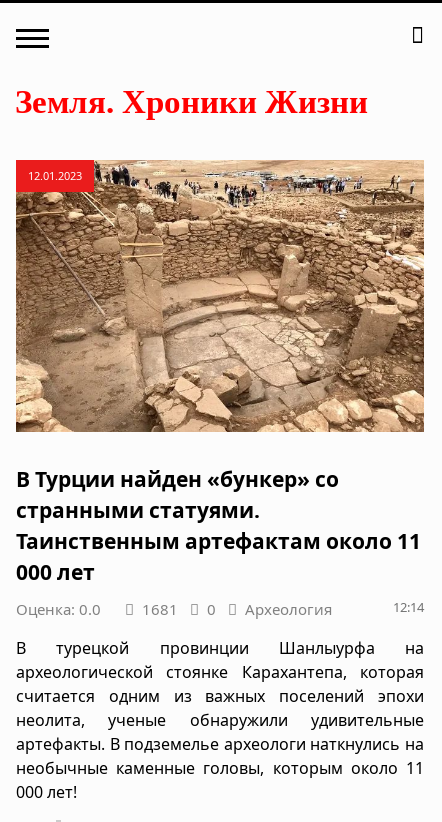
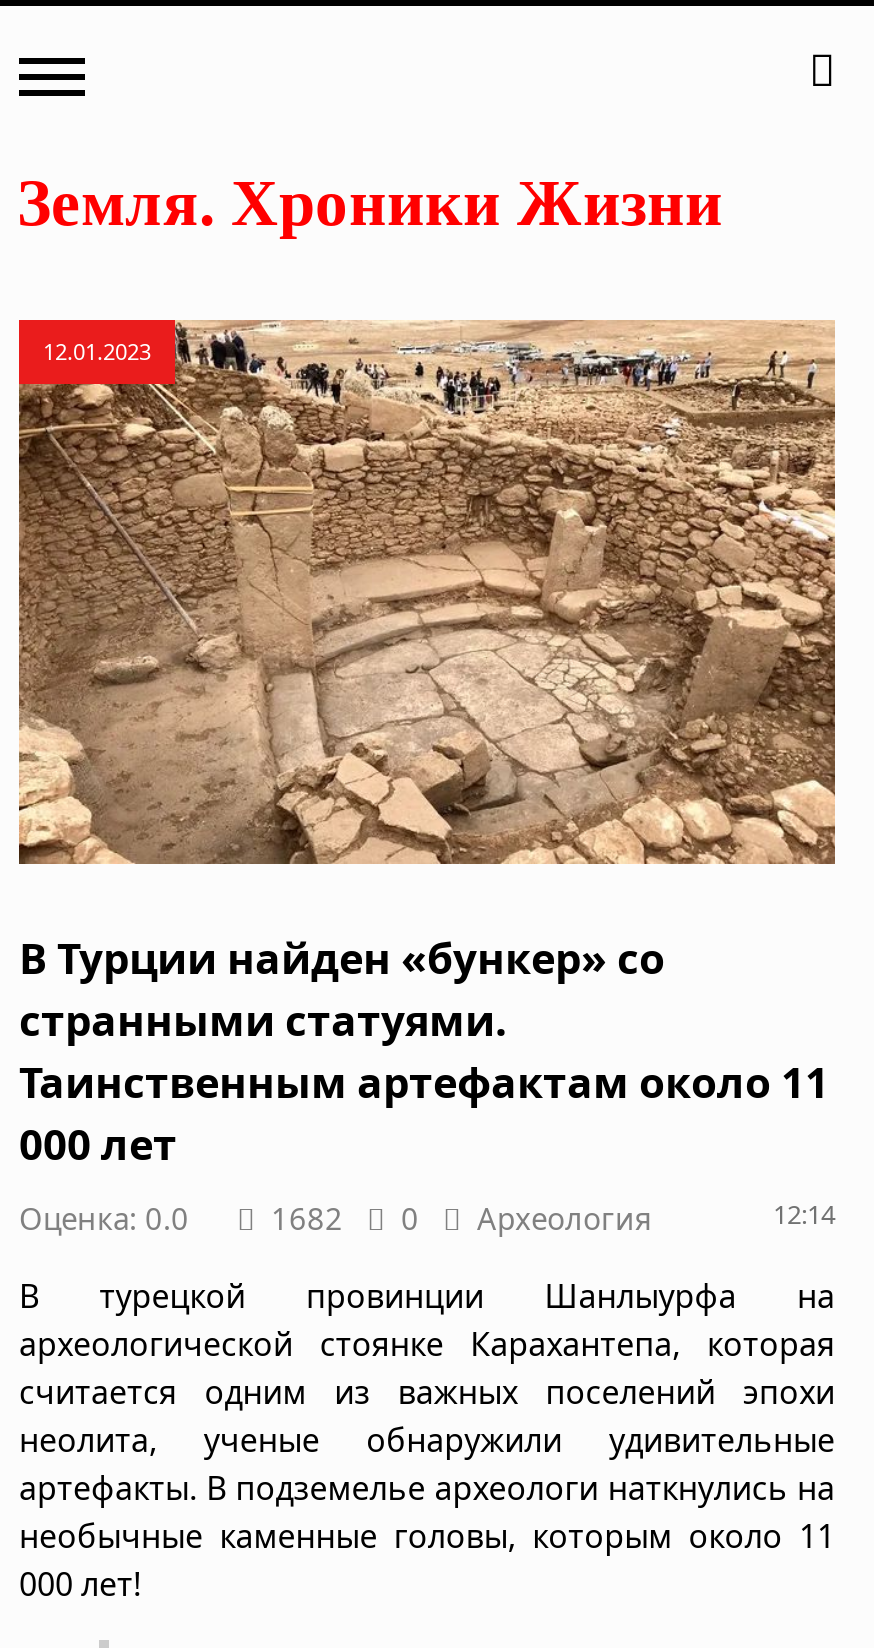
- Оценка: 0.0 1681 0 Археология
+ Оценка: 0.0 1682 0 Археология
